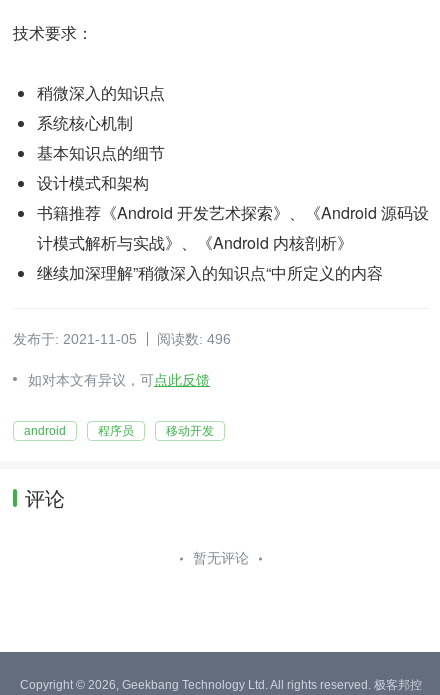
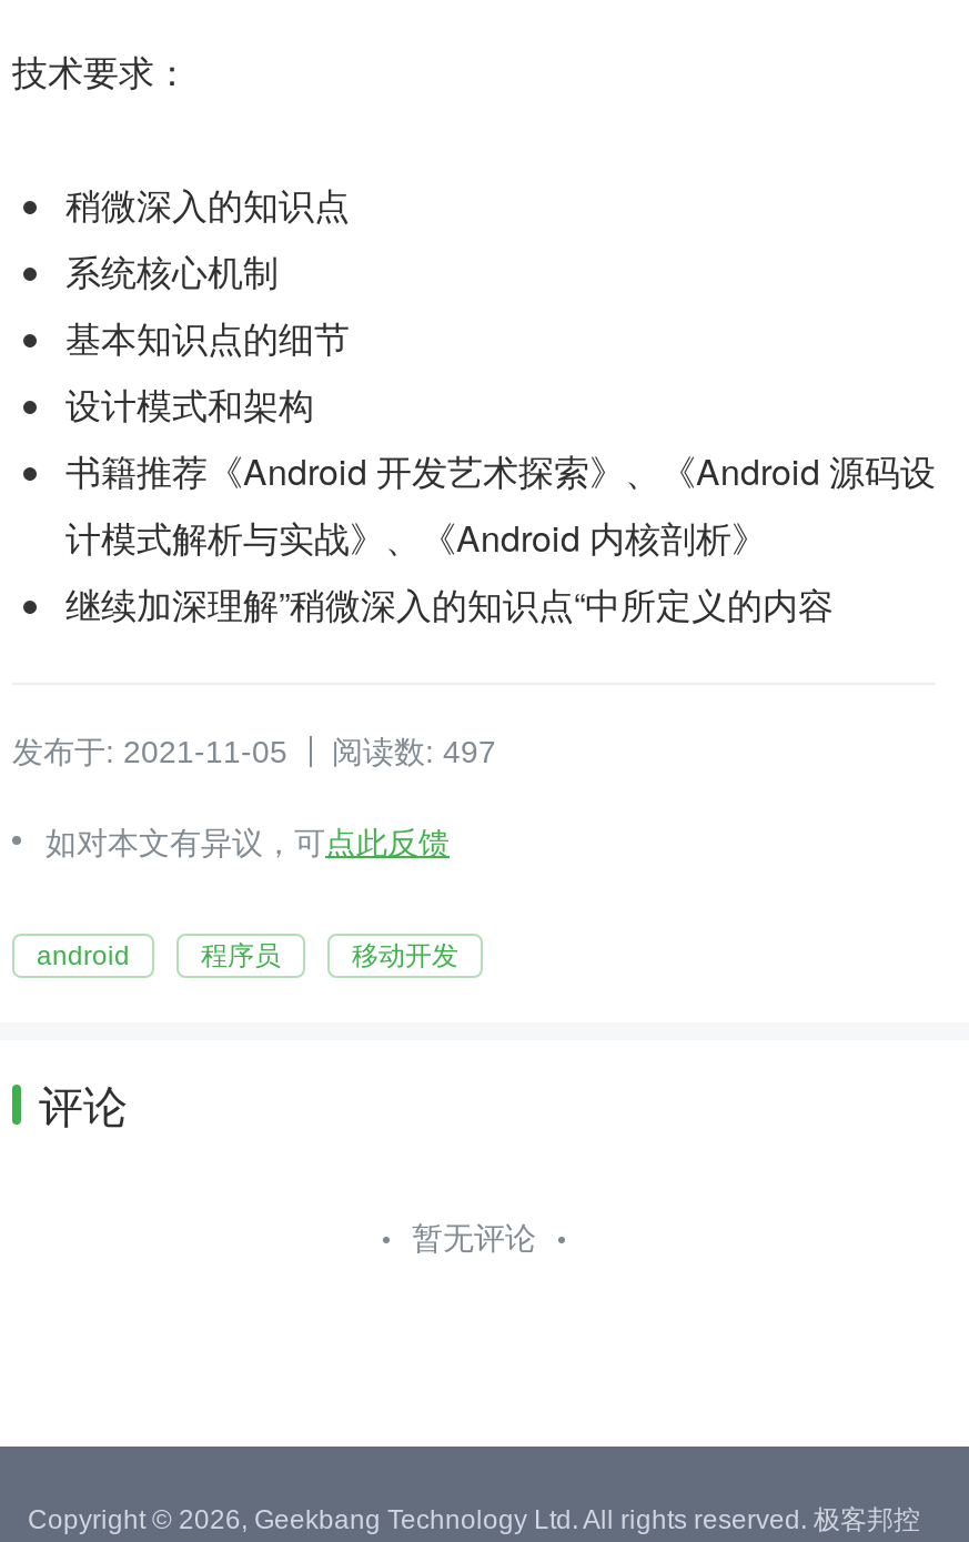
- 发布于: 2021-11-05 阅读数: 496
+ 发布于: 2021-11-05 阅读数: 497
